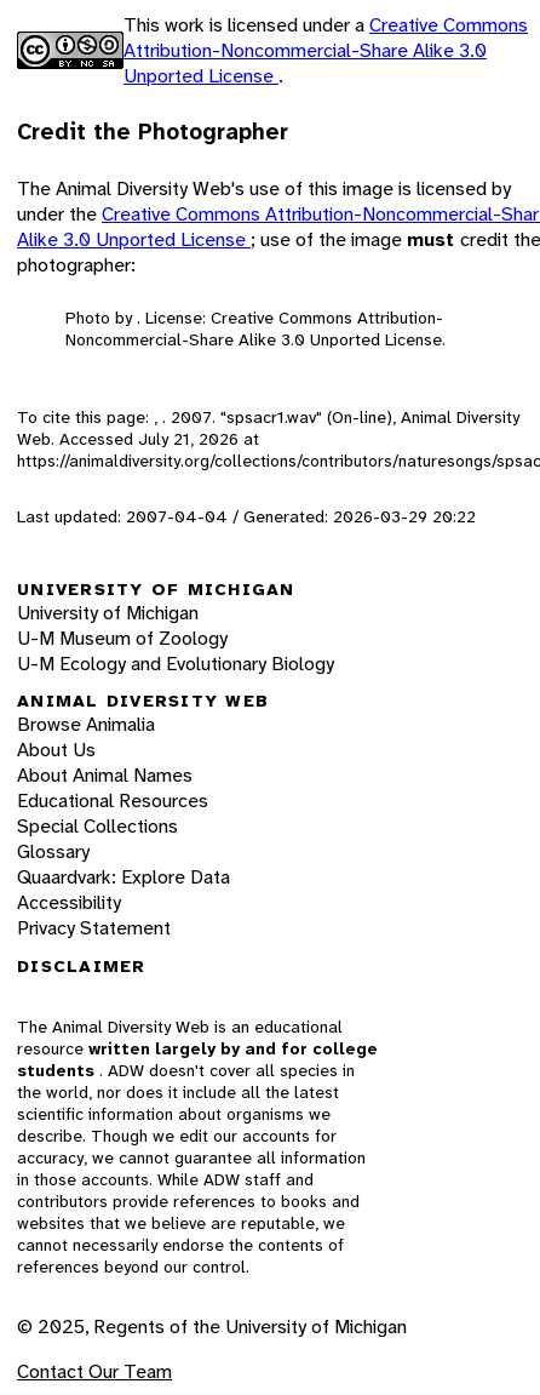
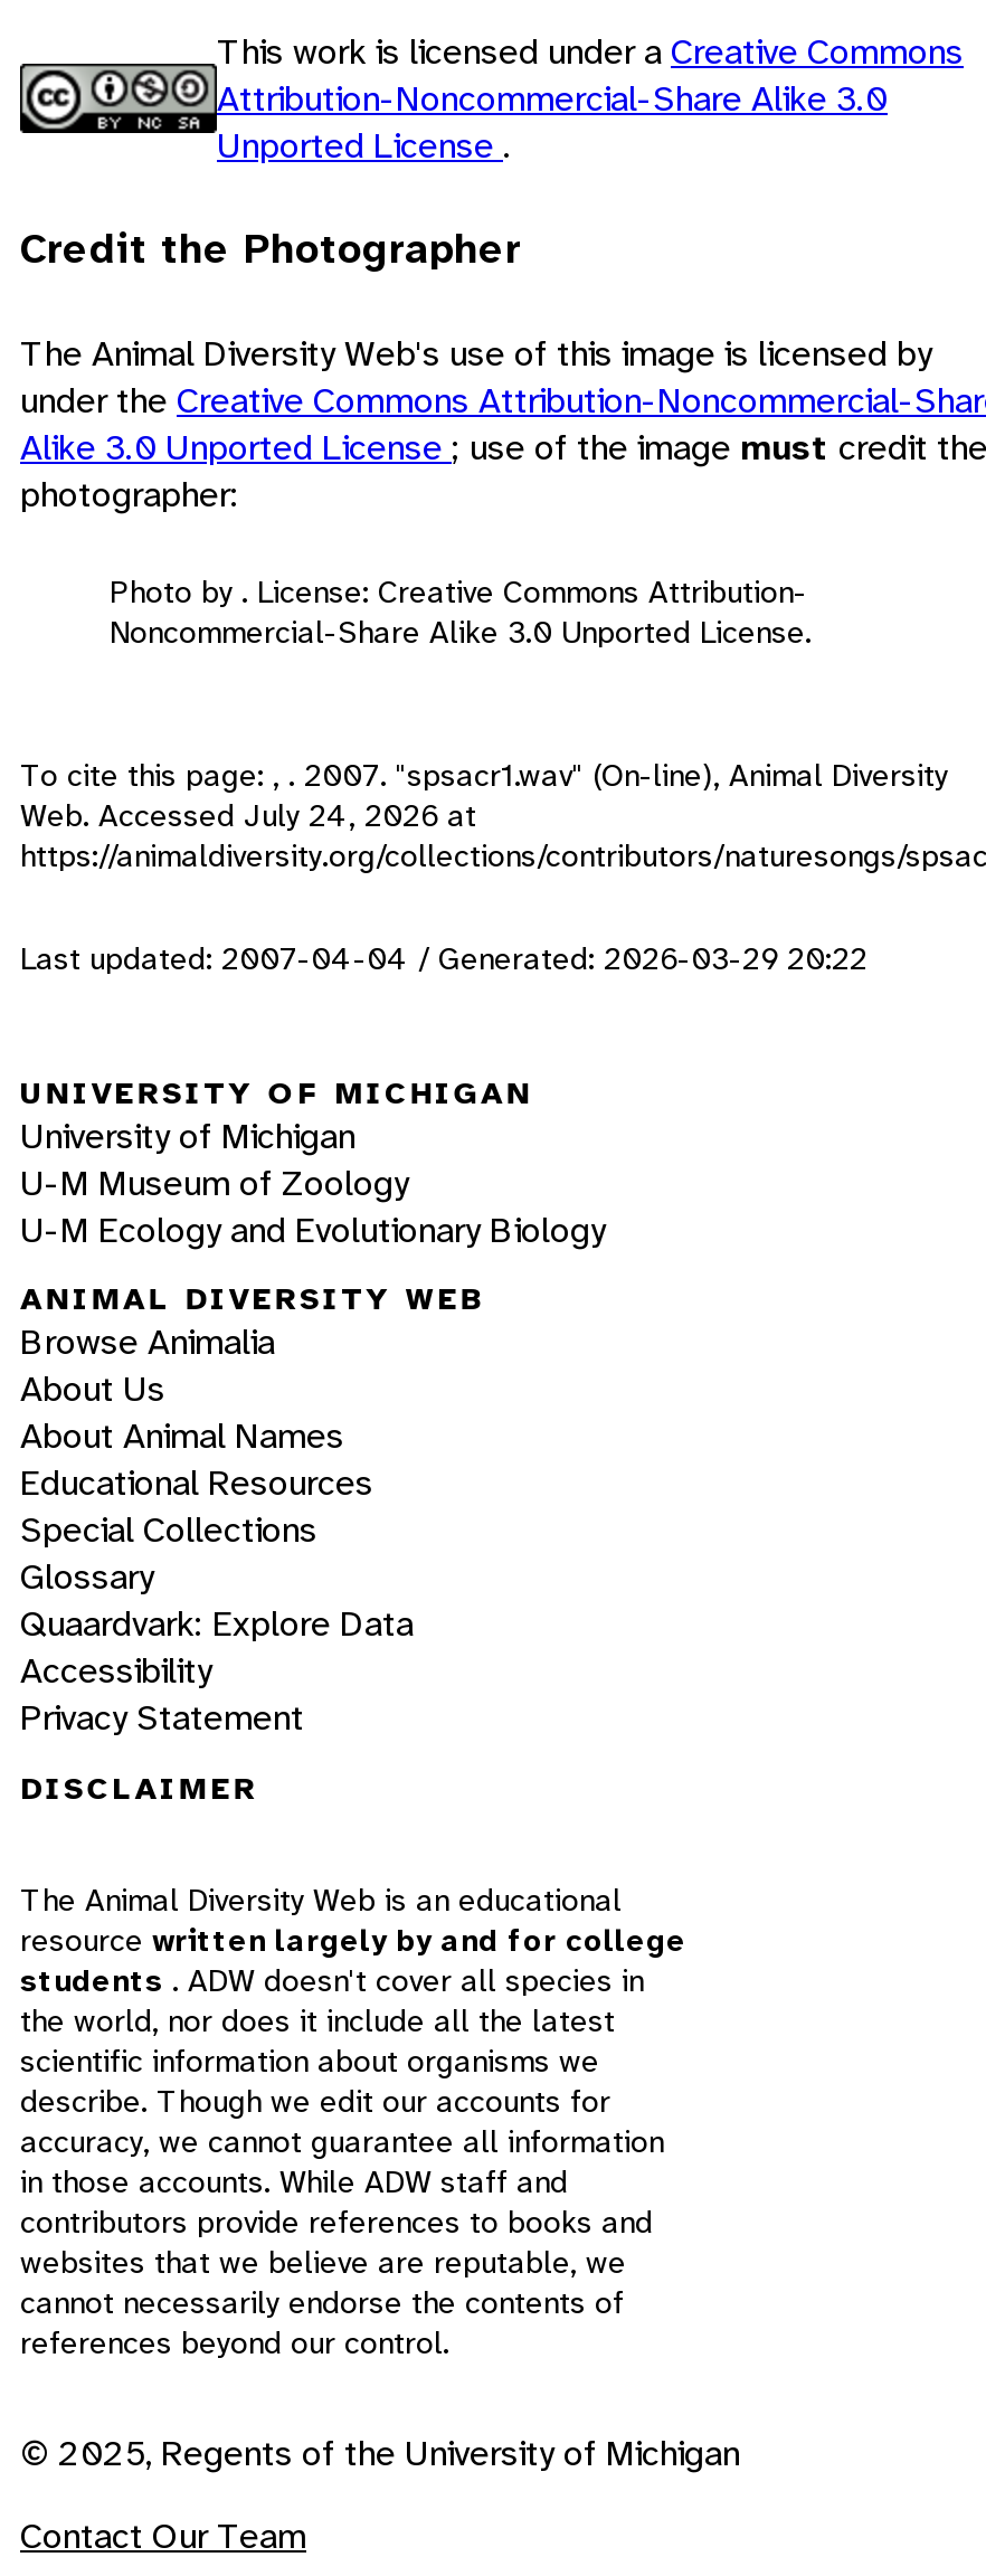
- Web. Accessed July 21, 2026 at
+ Web. Accessed July 24, 2026 at
